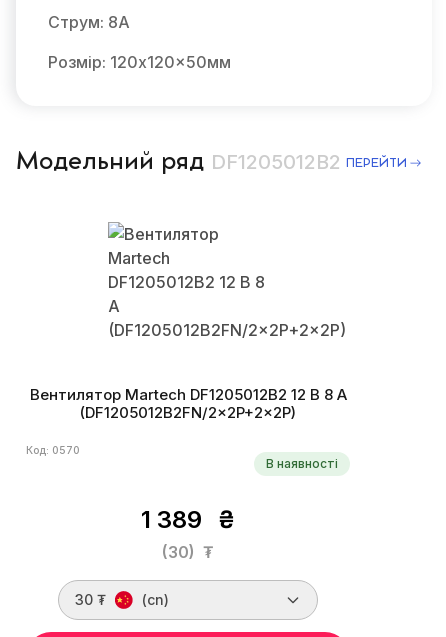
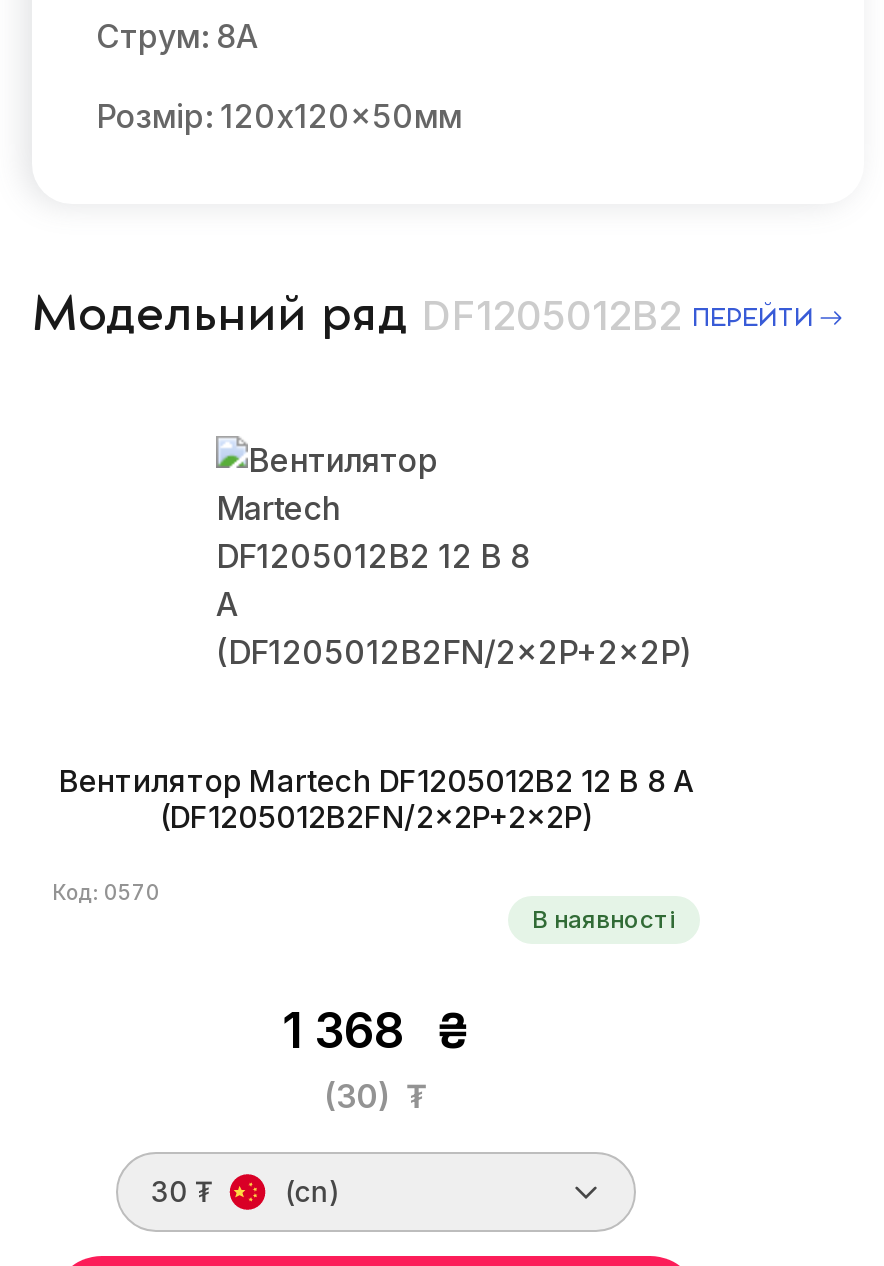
- 1 389 ₴
+ 1 368 ₴
